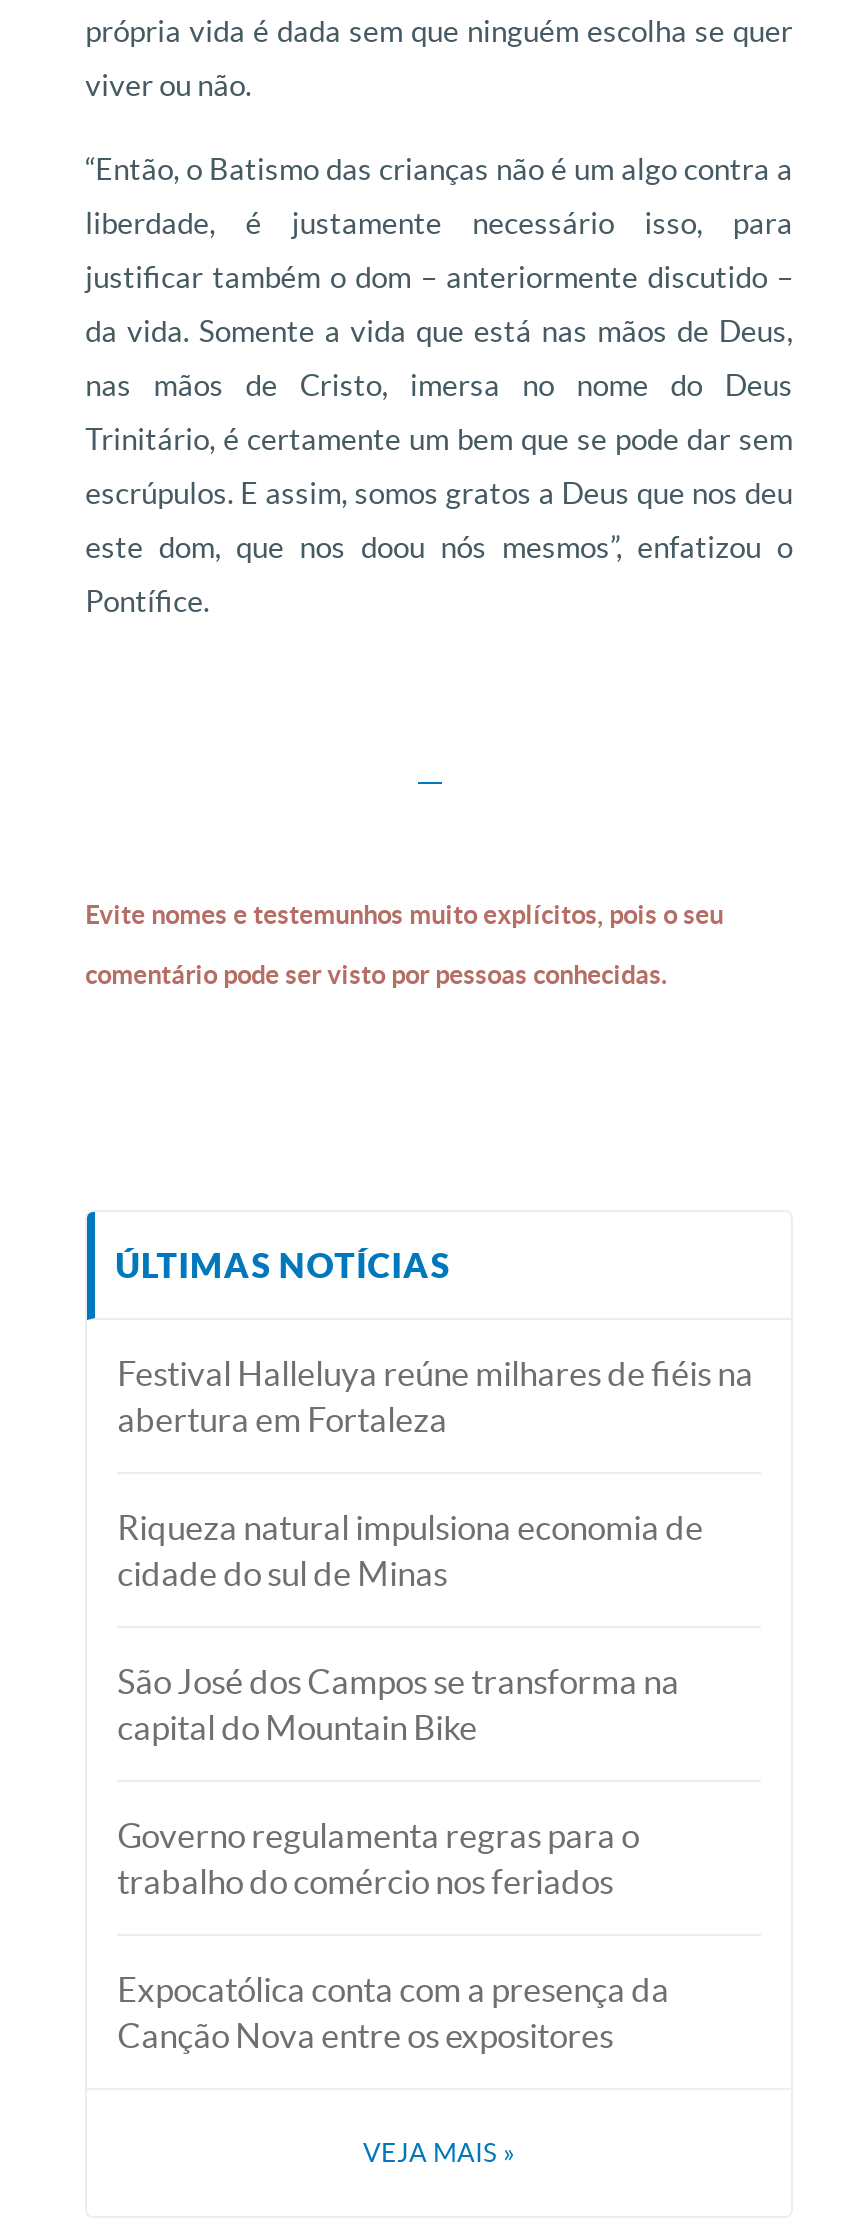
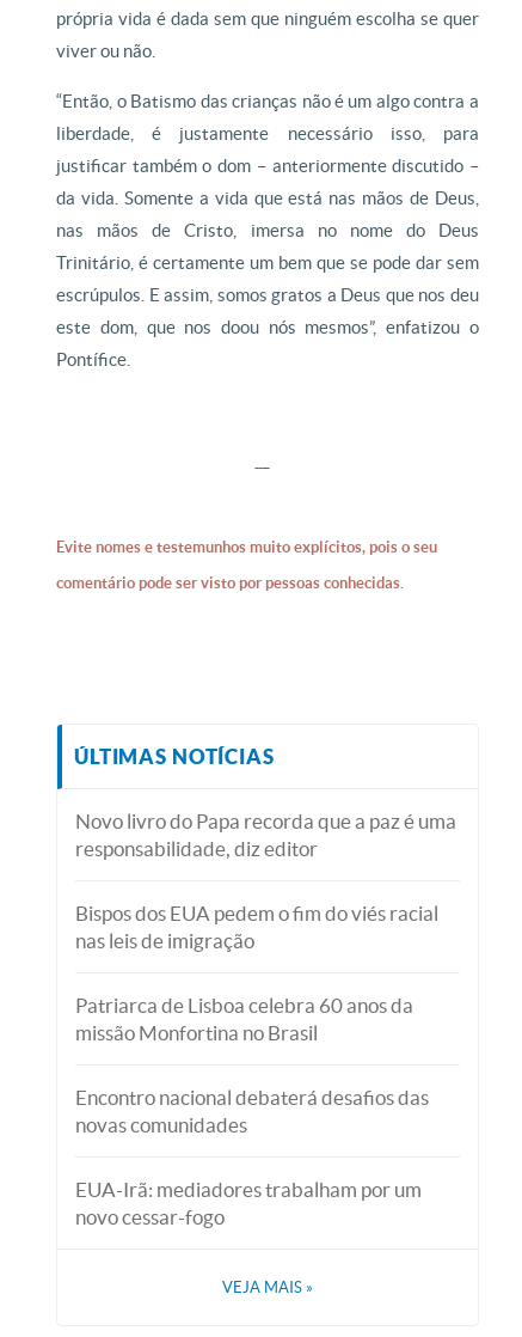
- Festival Halleluya reúne milhares de fiéis na
- abertura em Fortaleza
+ Novo livro do Papa recorda que a paz é uma
+ responsabilidade, diz editor

- Riqueza natural impulsiona economia de
- cidade do sul de Minas
+ Bispos dos EUA pedem o fim do viés racial
+ nas leis de imigração

- São José dos Campos se transforma na
- capital do Mountain Bike
+ Patriarca de Lisboa celebra 60 anos da
+ missão Monfortina no Brasil

- Governo regulamenta regras para o
- trabalho do comércio nos feriados
+ Encontro nacional debaterá desafios das
+ novas comunidades

- Expocatólica conta com a presença da
- Canção Nova entre os expositores
+ EUA-Irã: mediadores trabalham por um
+ novo cessar-fogo
